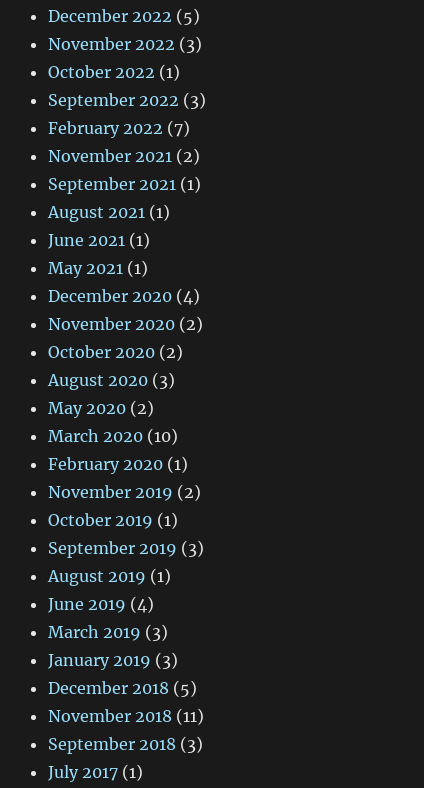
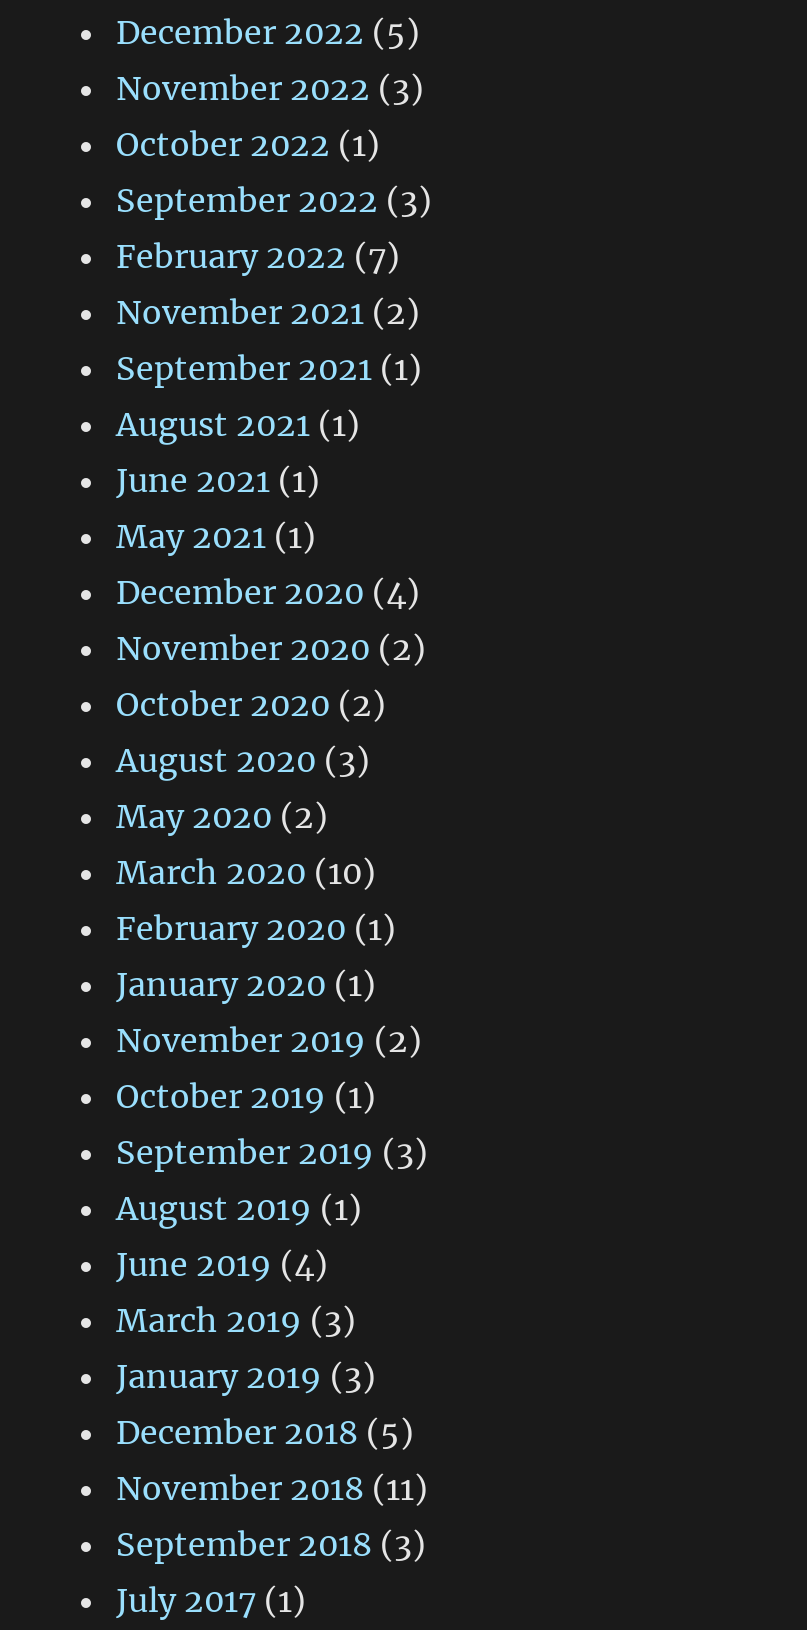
+ January 2020 (1)
